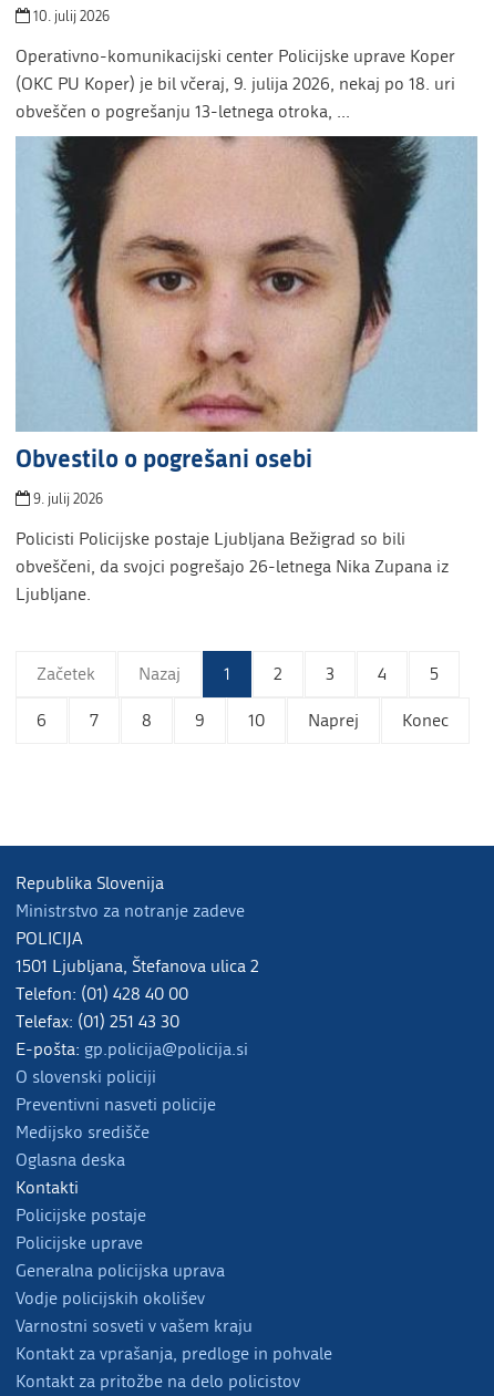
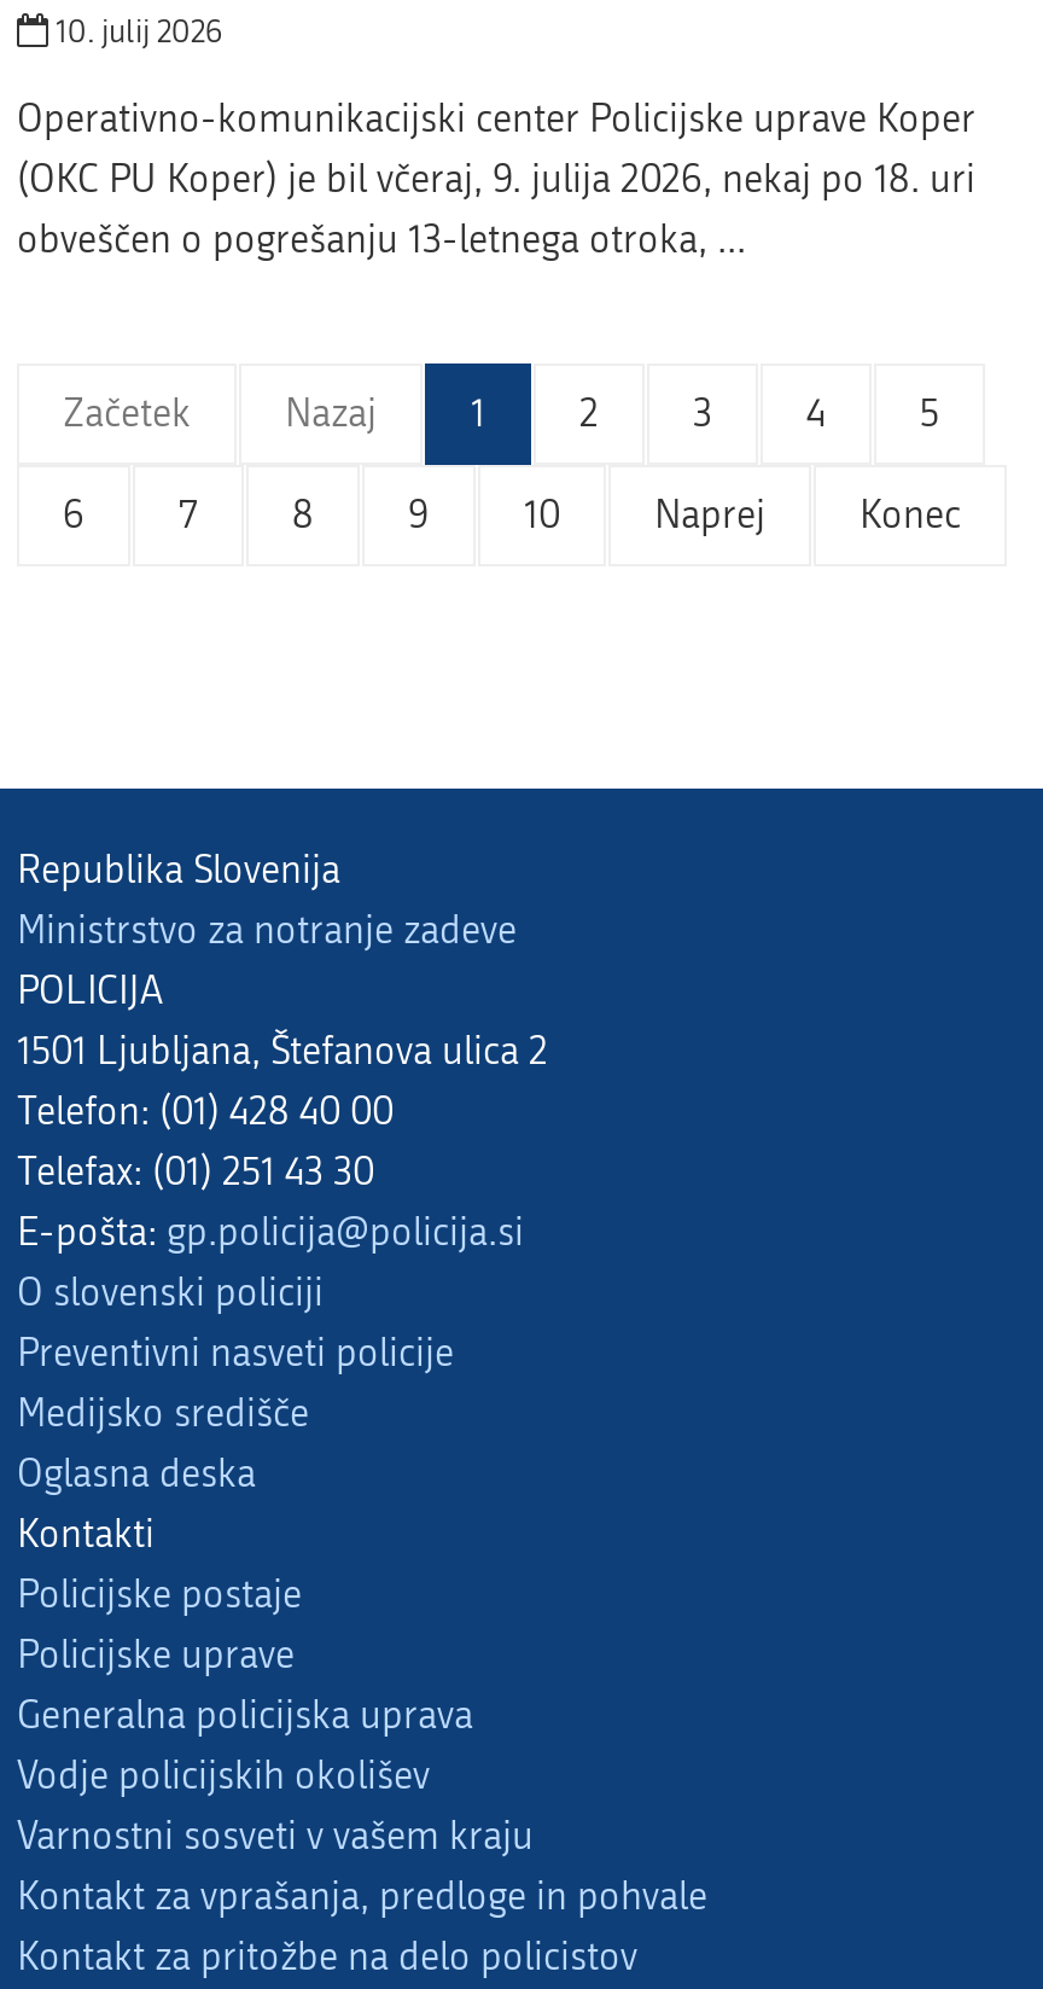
- [image]
- Obvestilo o pogrešani osebi
- 9. julij 2026
- Policisti Policijske postaje Ljubljana Bežigrad so bili
- obveščeni, da svojci pogrešajo 26-letnega Nika Zupana iz
- Ljubljane.
